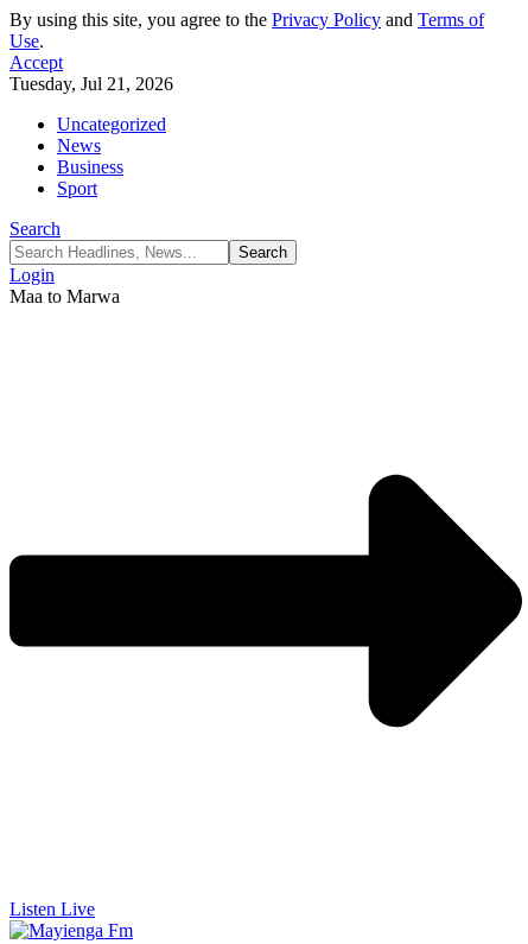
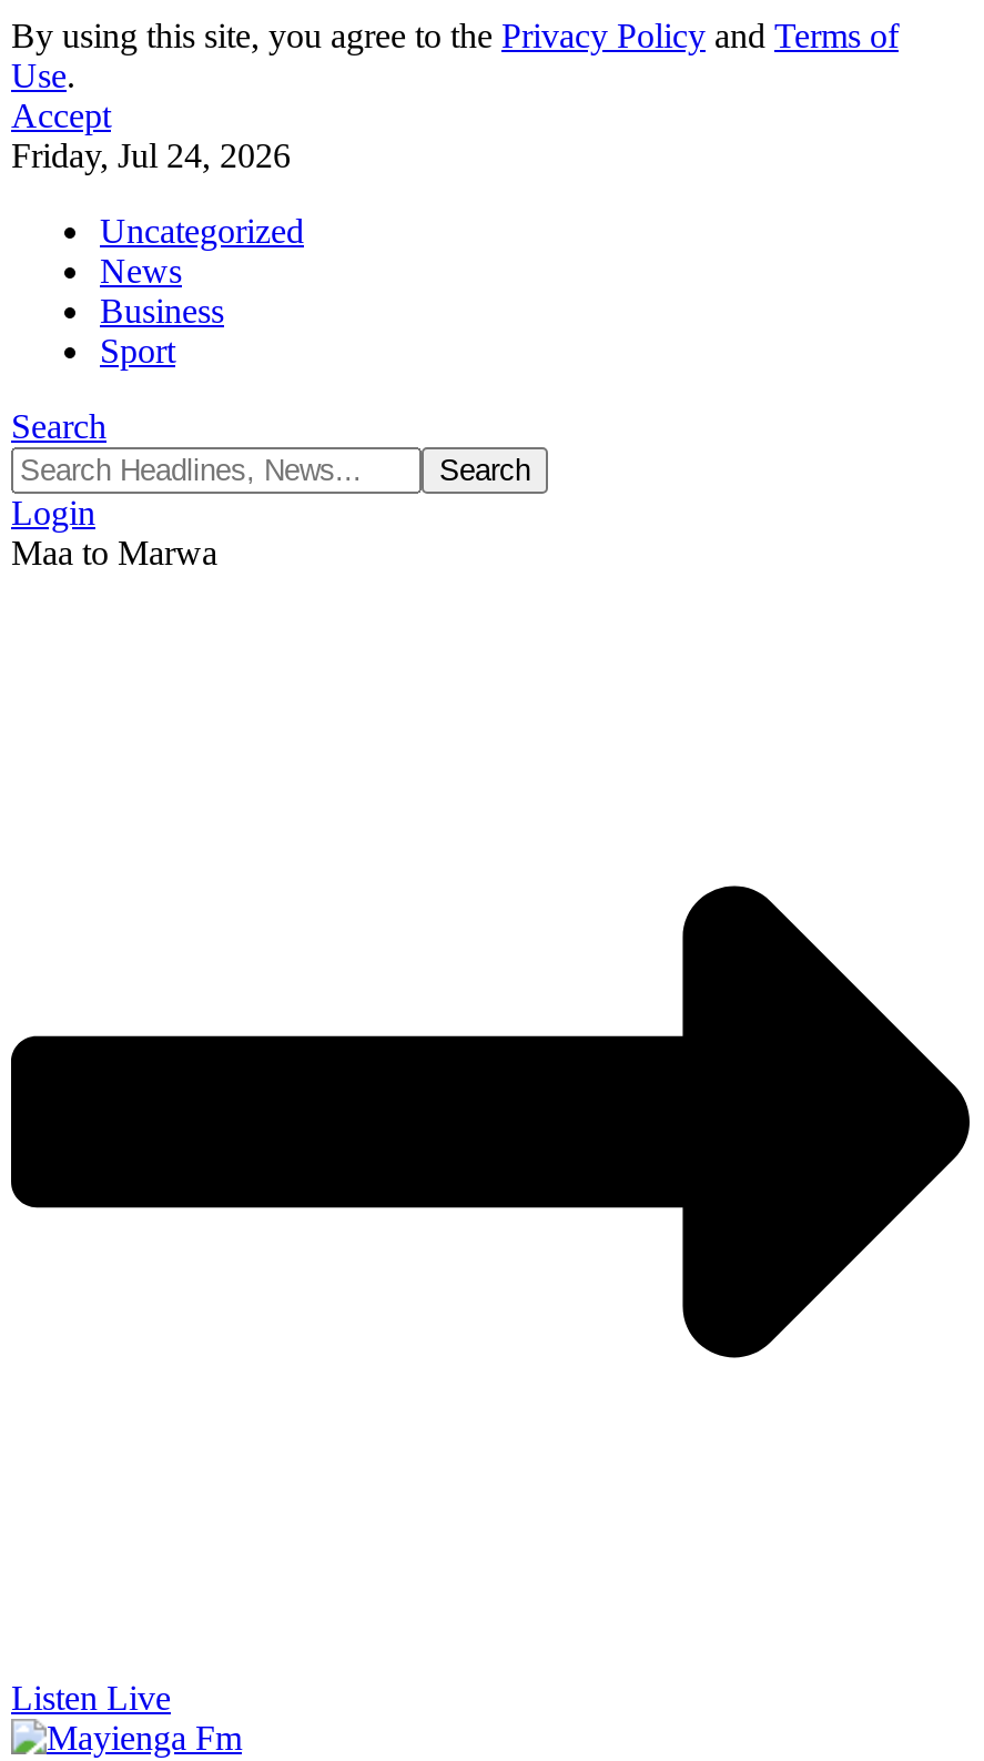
- Tuesday, Jul 21, 2026
+ Friday, Jul 24, 2026
